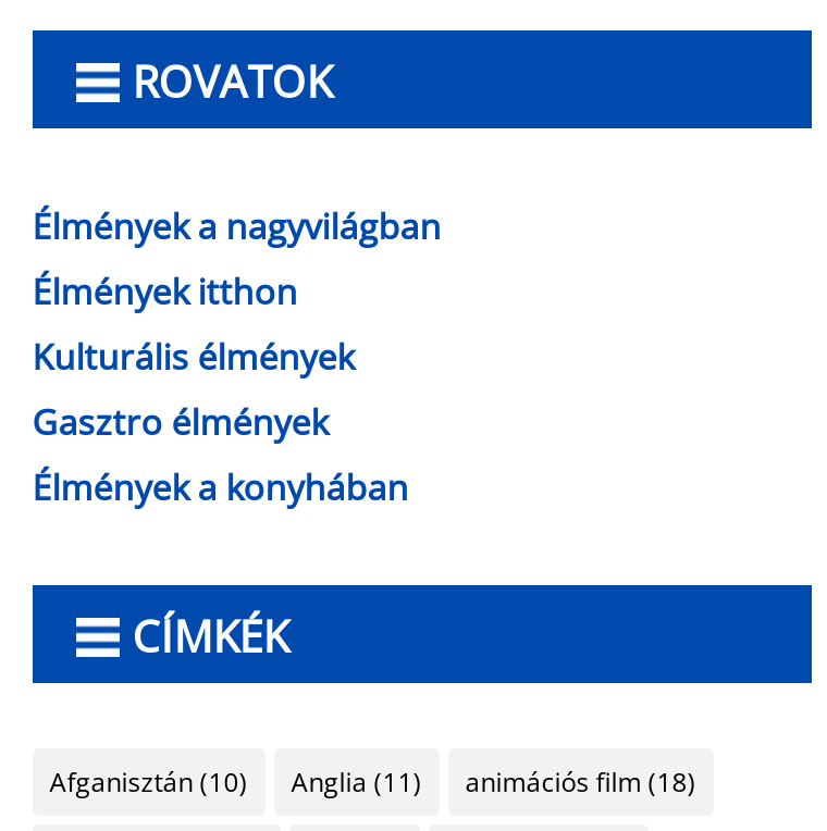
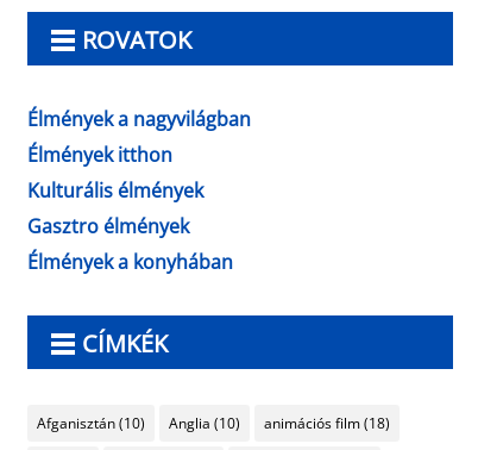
- Afganisztán (10) Anglia (11) animációs film (18)
+ Afganisztán (10) Anglia (10) animációs film (18)
